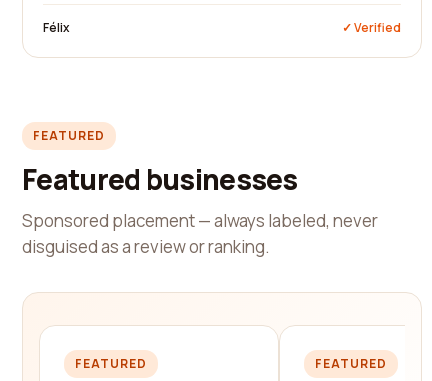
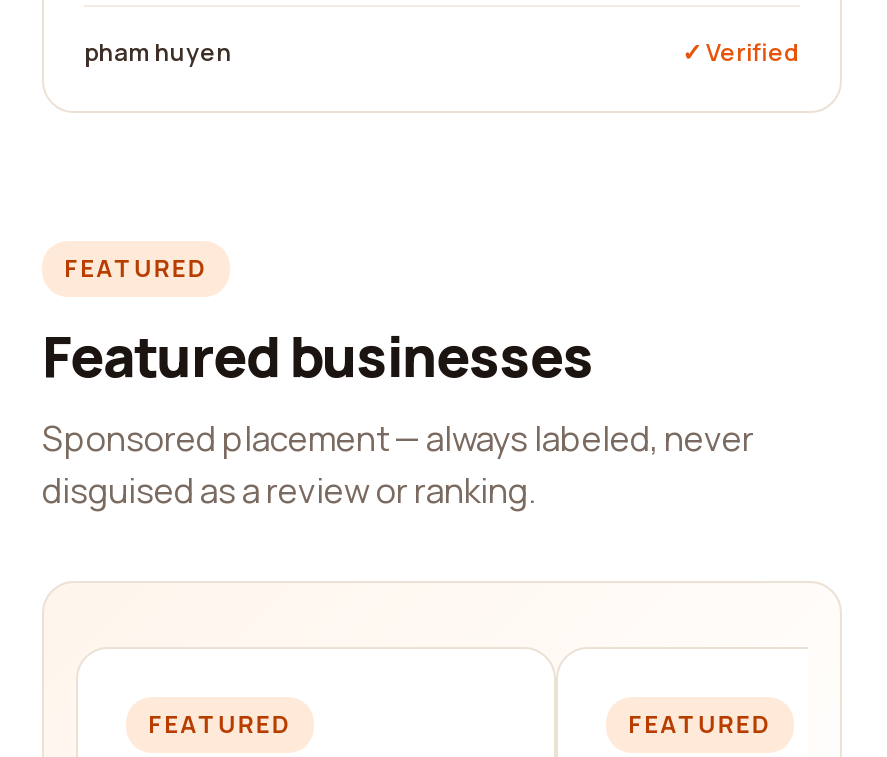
- Félix
+ pham huyen
